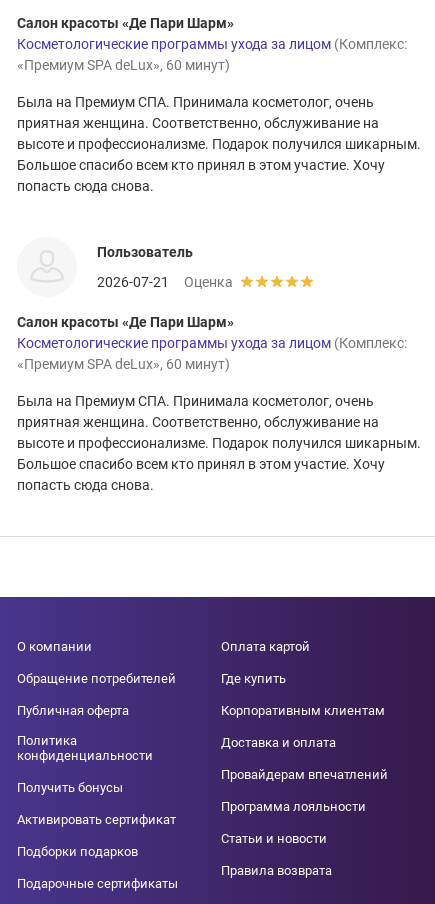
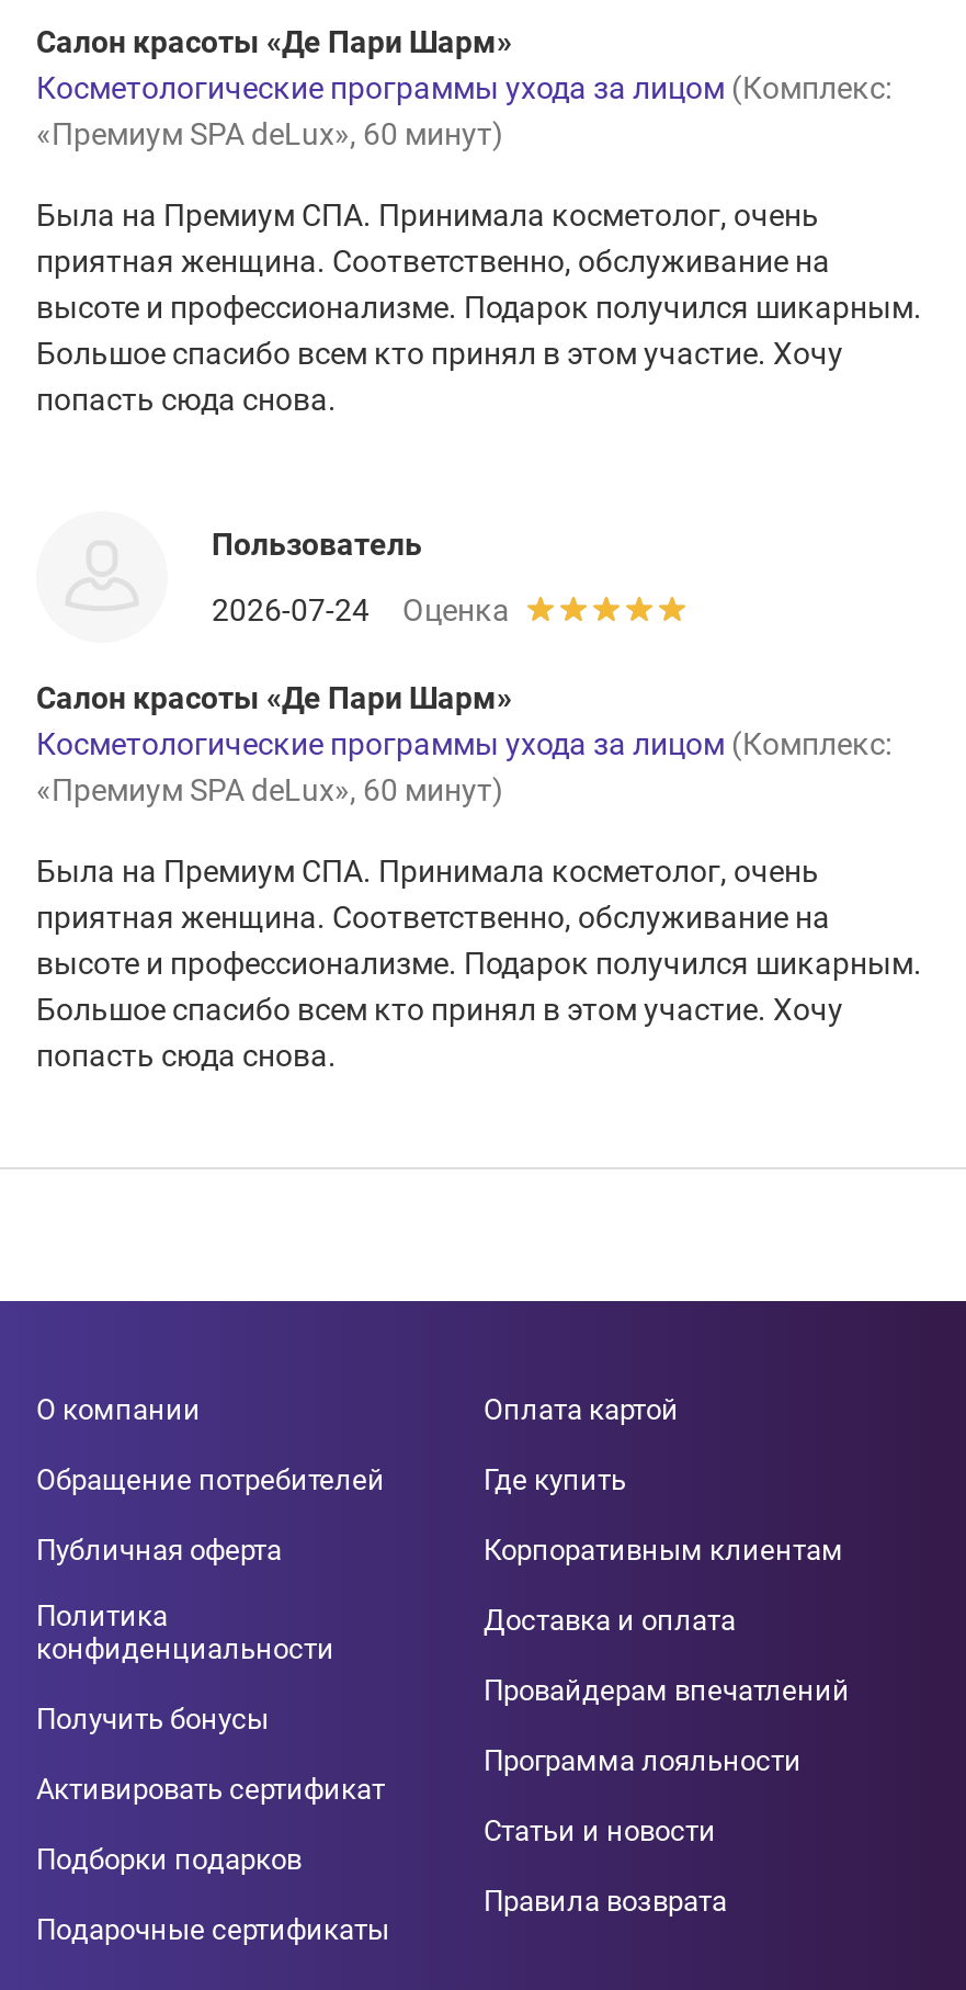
- 2026-07-21 Оценка
+ 2026-07-24 Оценка
